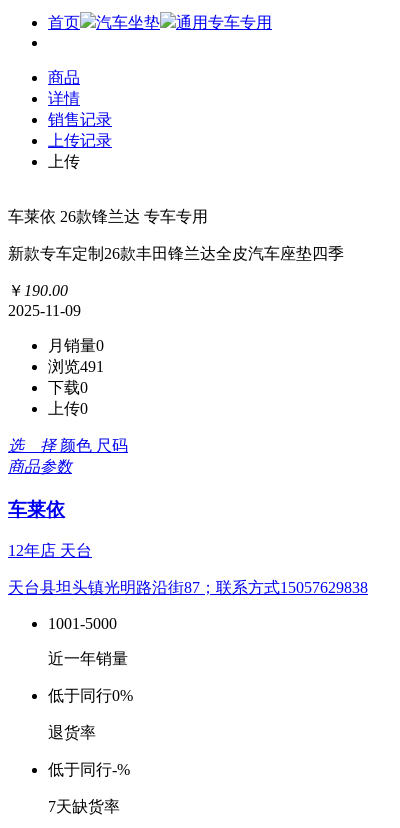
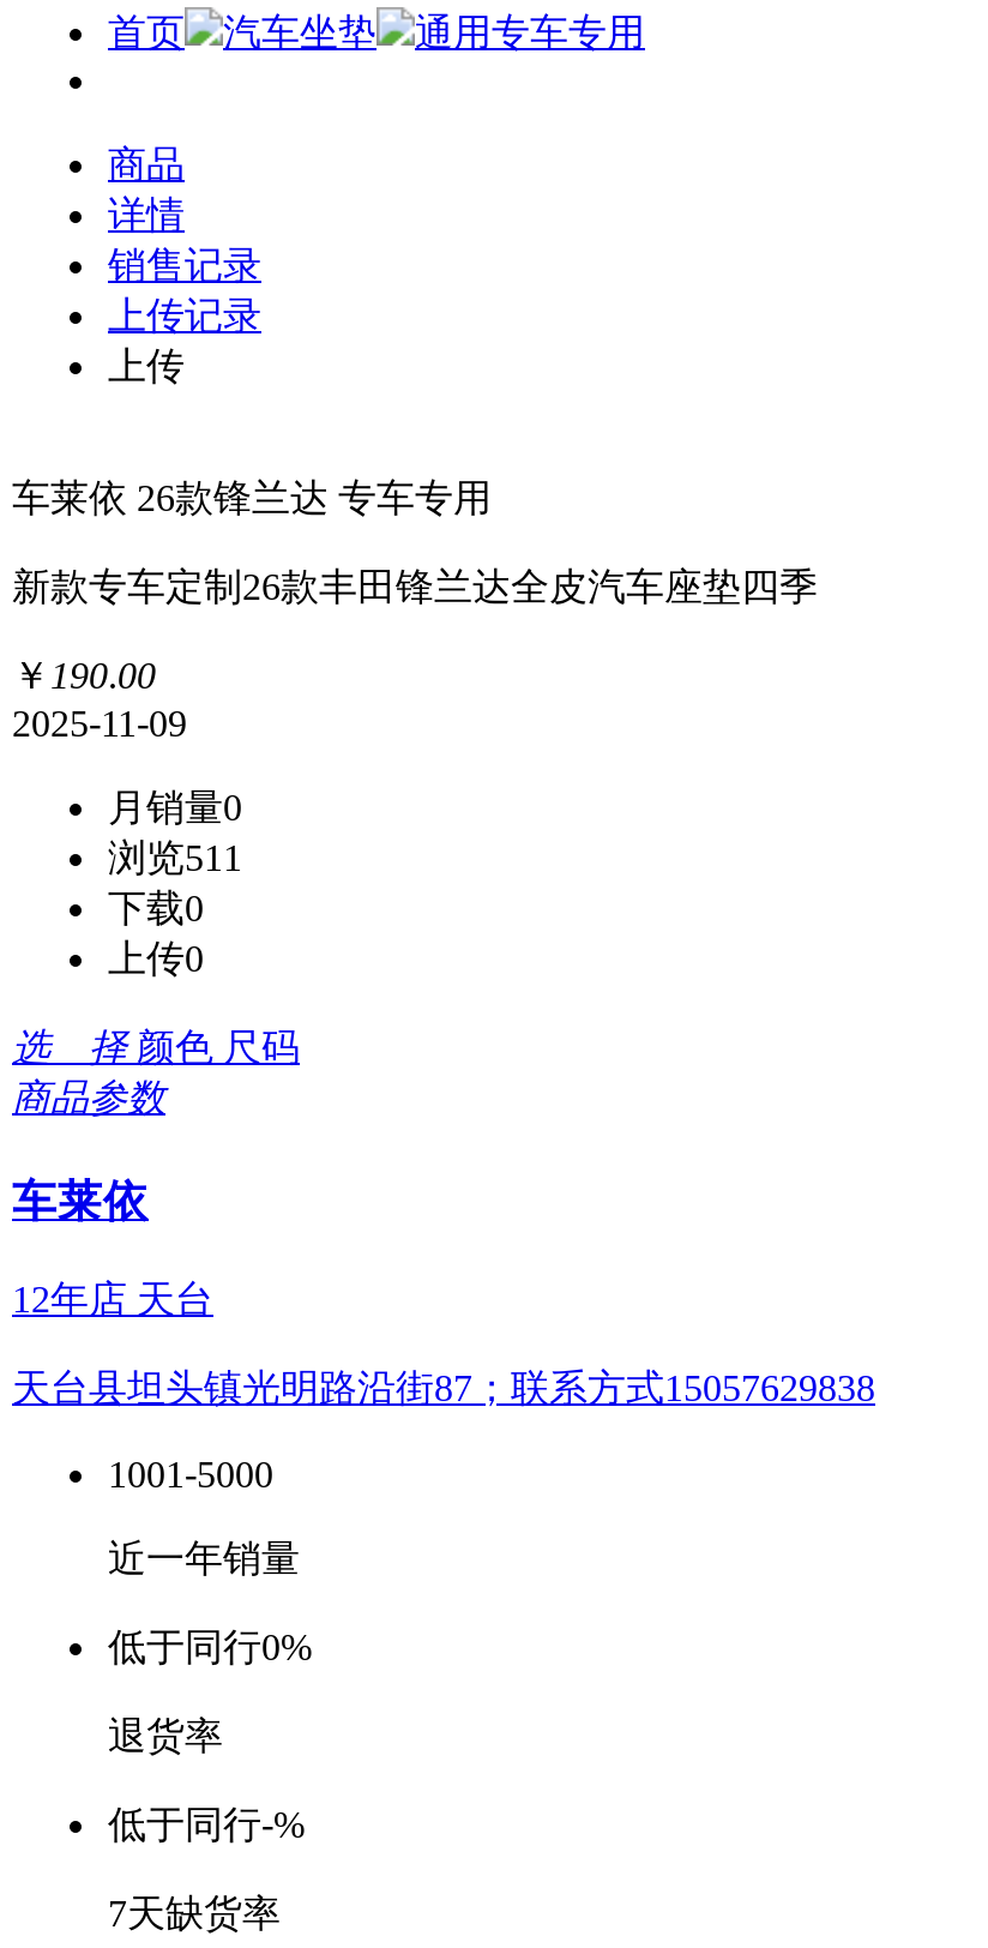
- 浏览491
+ 浏览511
